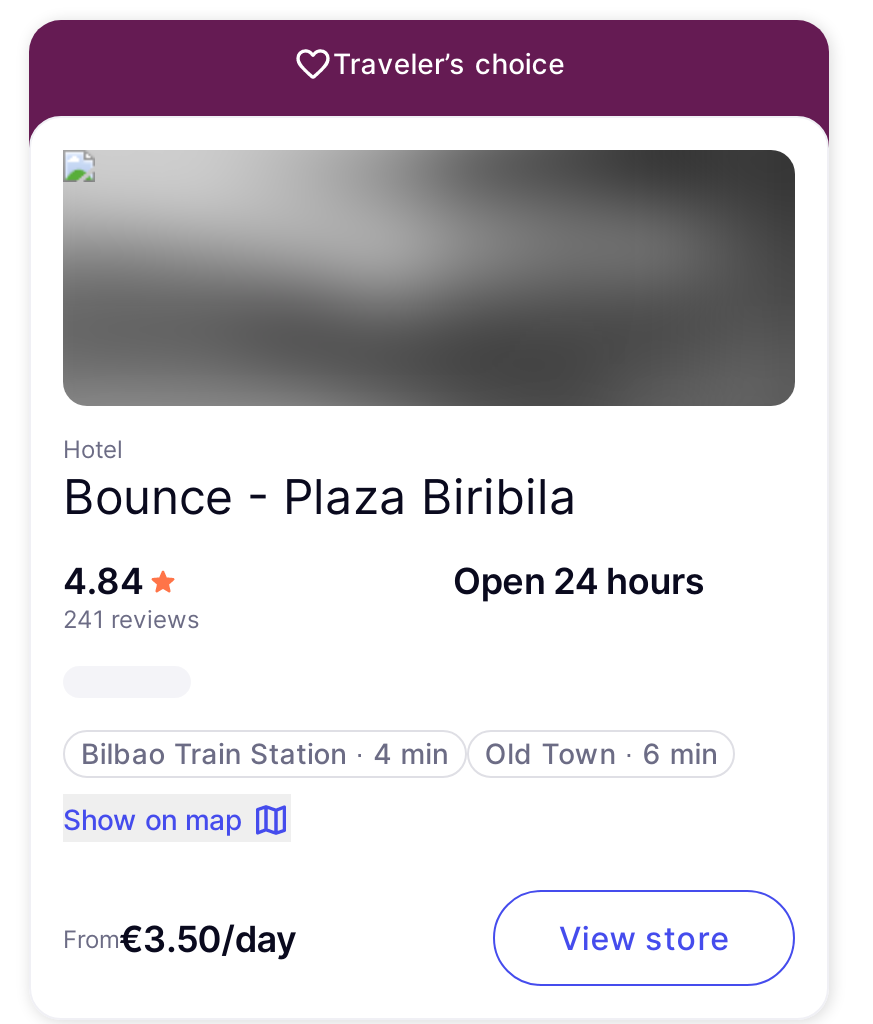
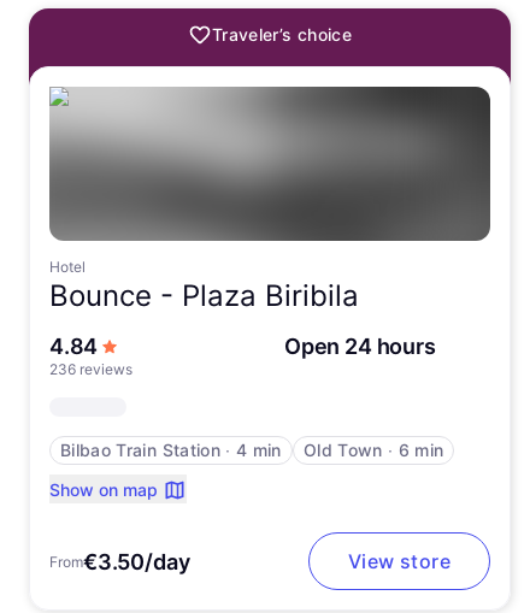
- 241 reviews
+ 236 reviews
